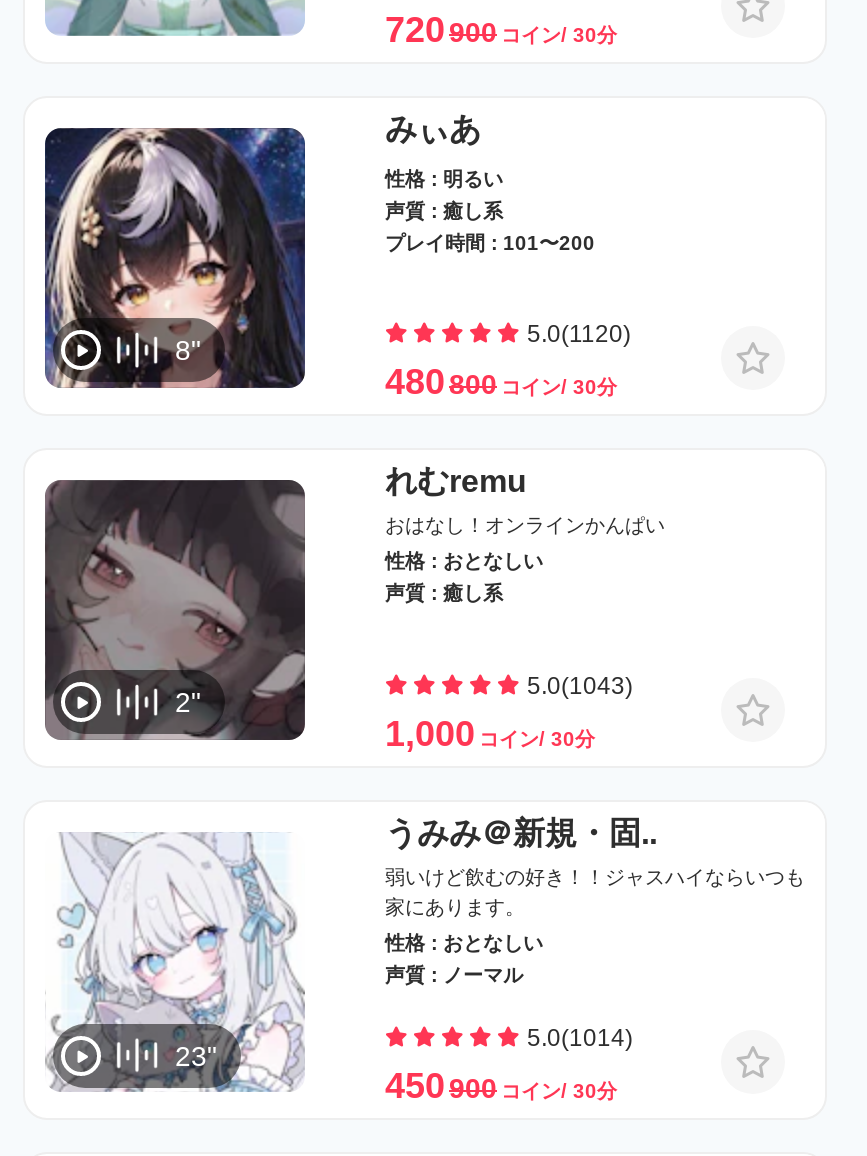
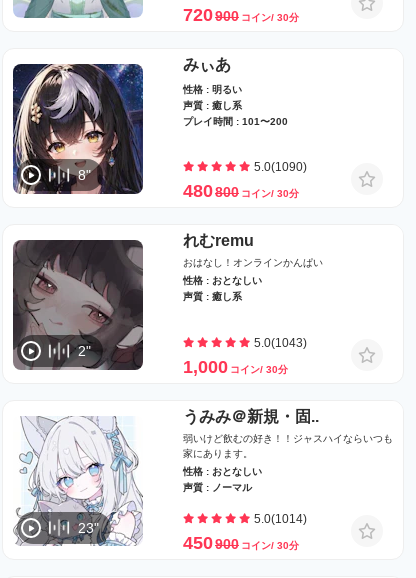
- 5.0(1120)
+ 5.0(1090)
